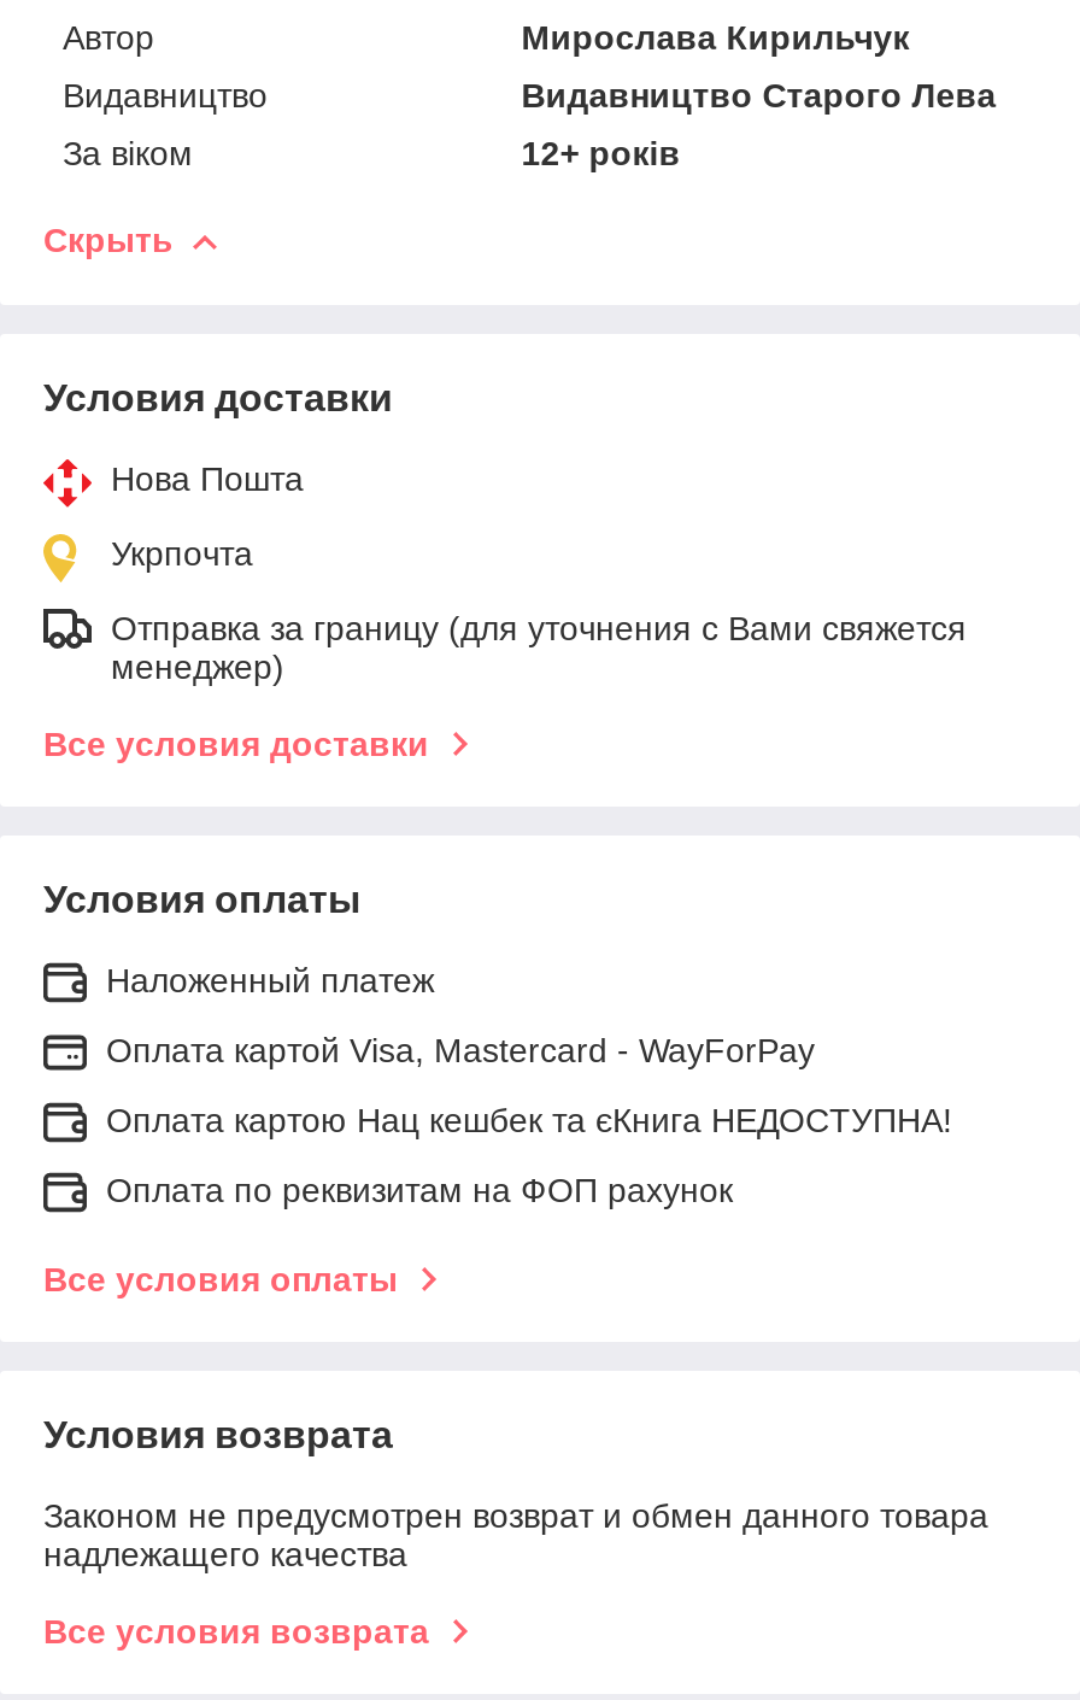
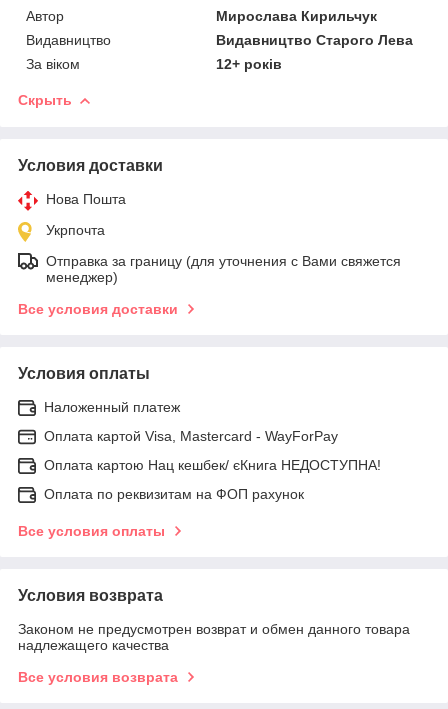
- Оплата картою Нац кешбек та єКнига НЕДОСТУПНА!
+ Оплата картою Нац кешбек/ єКнига НЕДОСТУПНА!
